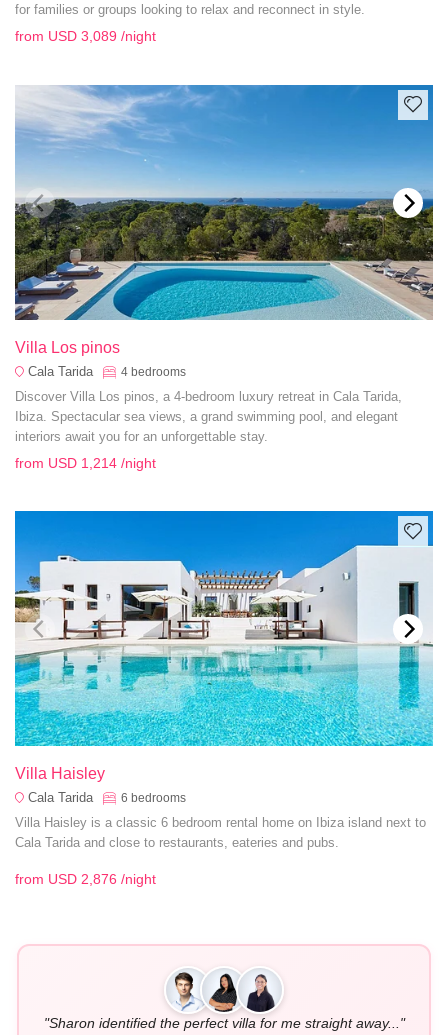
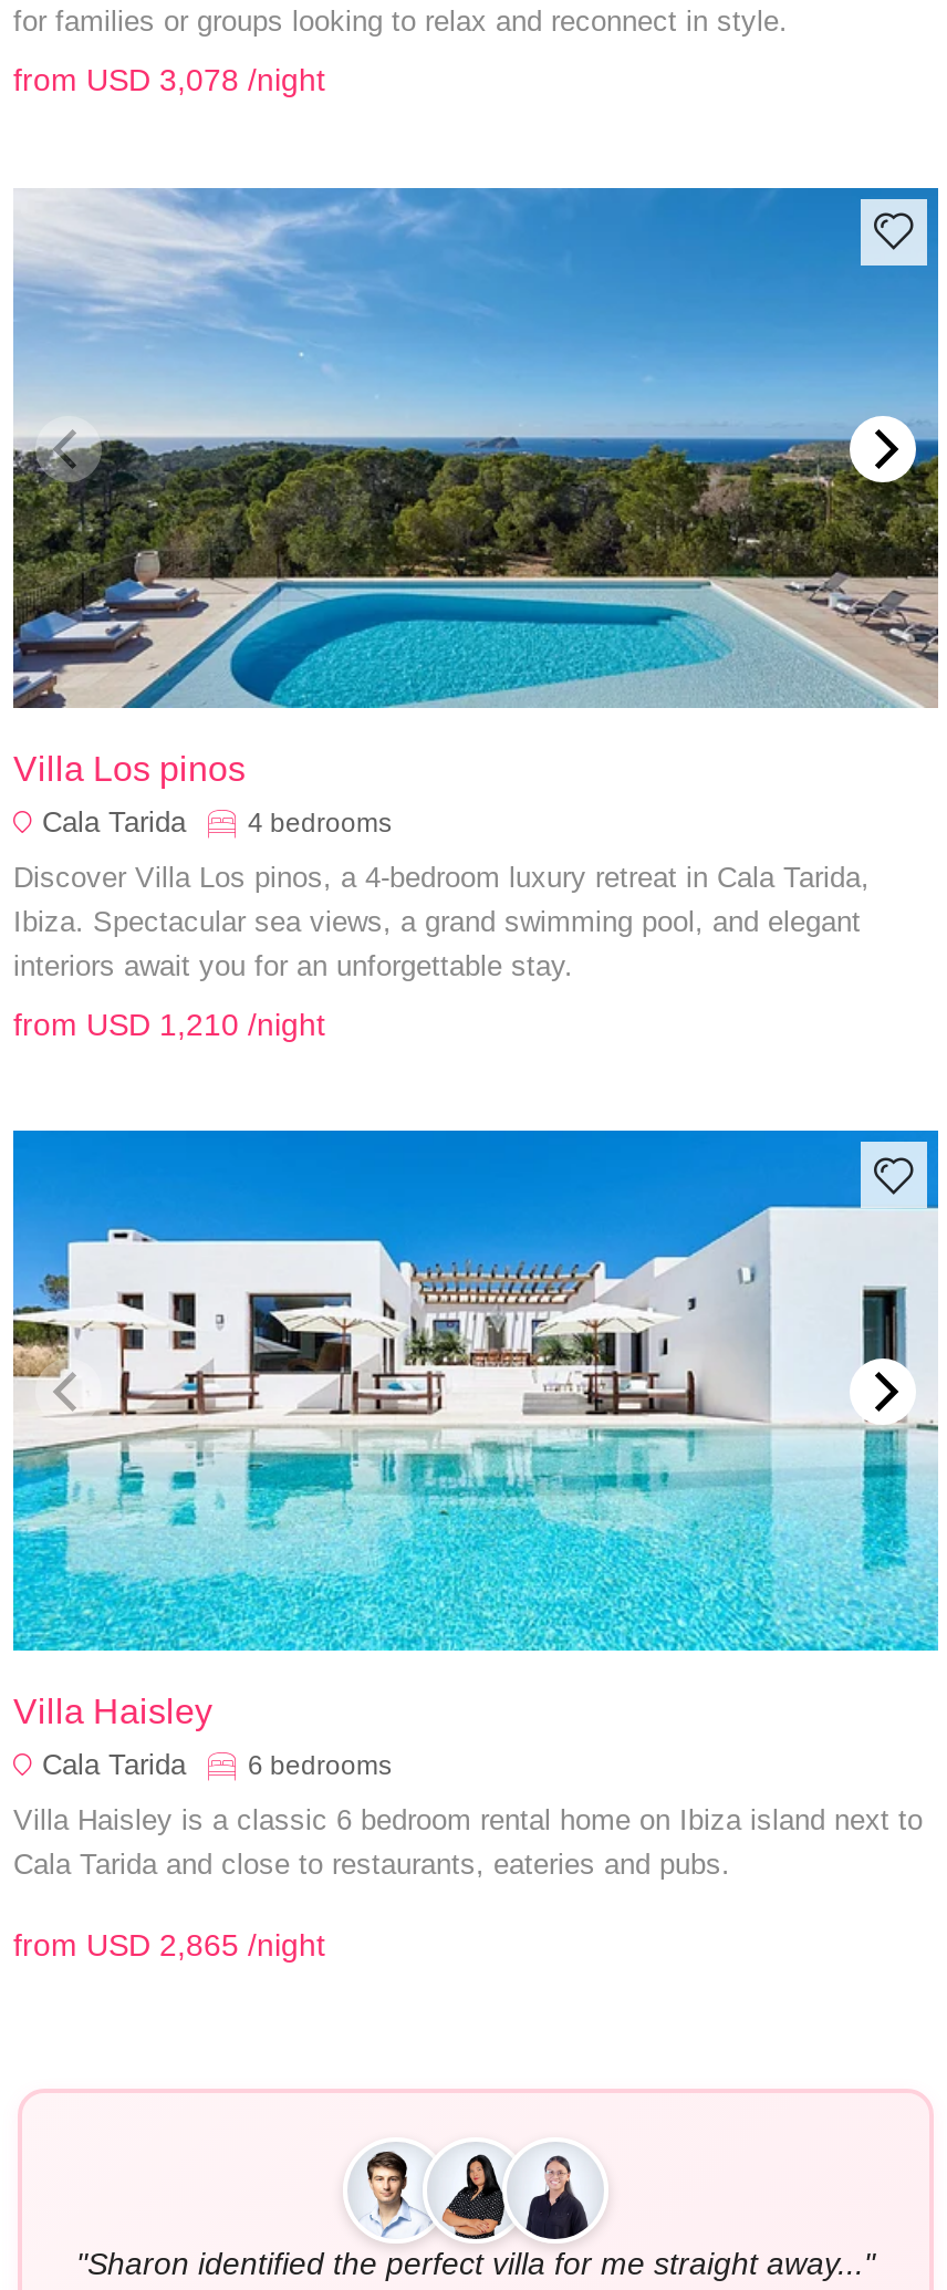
- from USD 3,089 /night
+ from USD 3,078 /night

- from USD 1,214 /night
+ from USD 1,210 /night

- from USD 2,876 /night
+ from USD 2,865 /night
